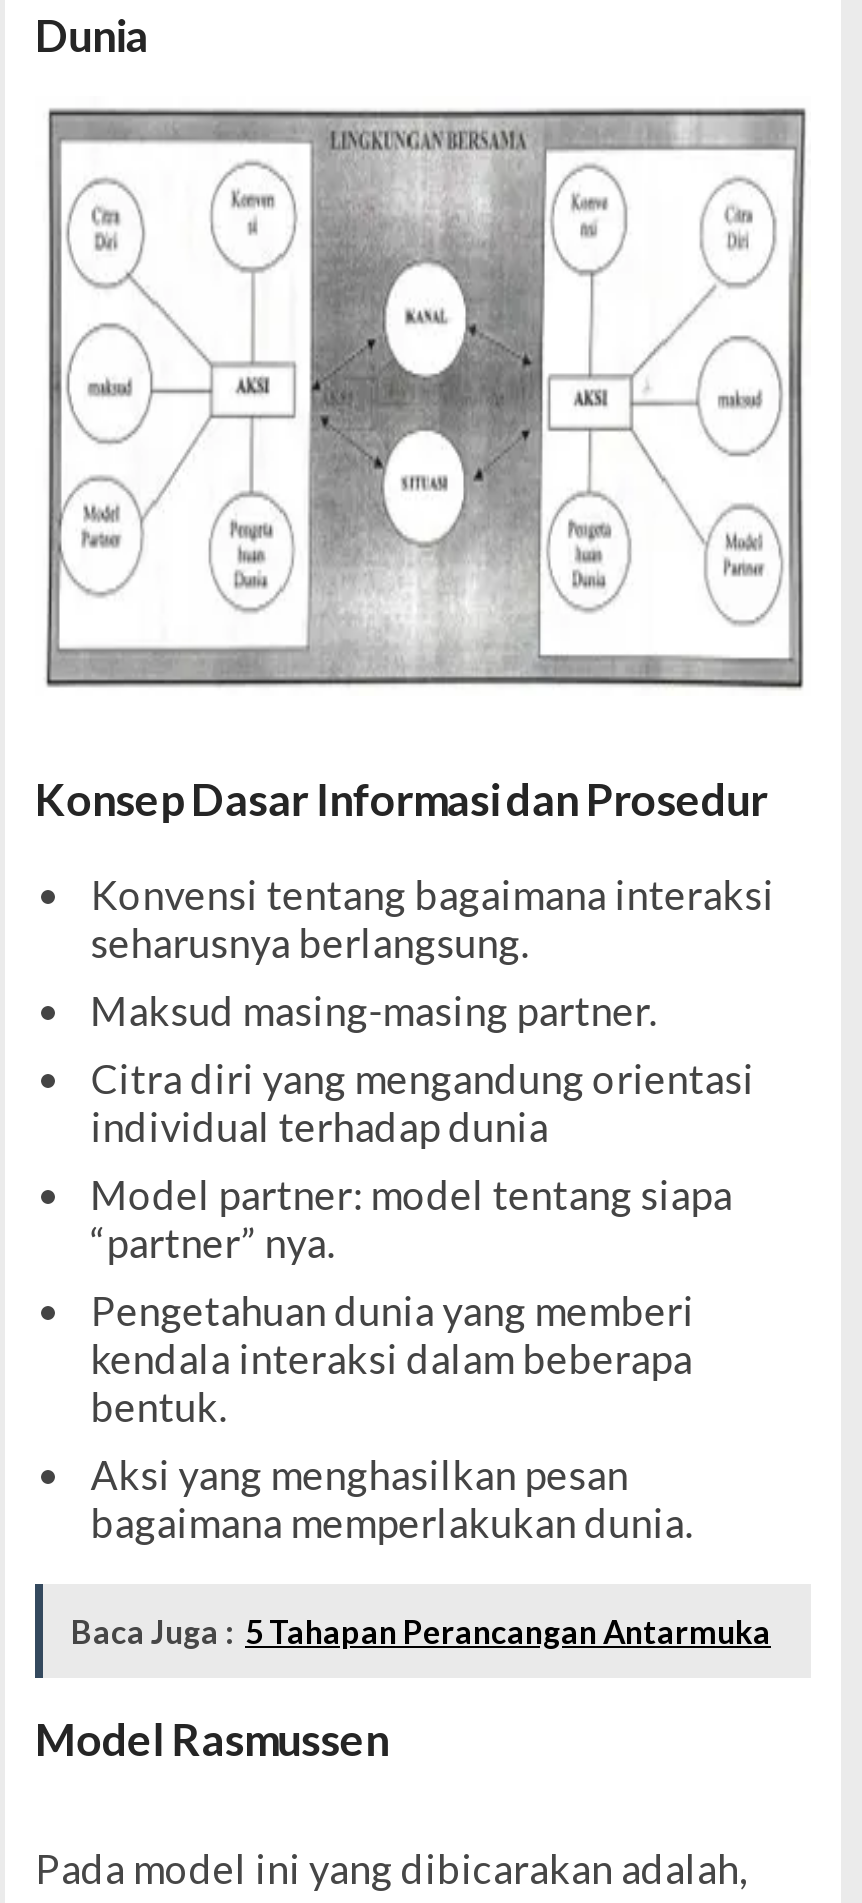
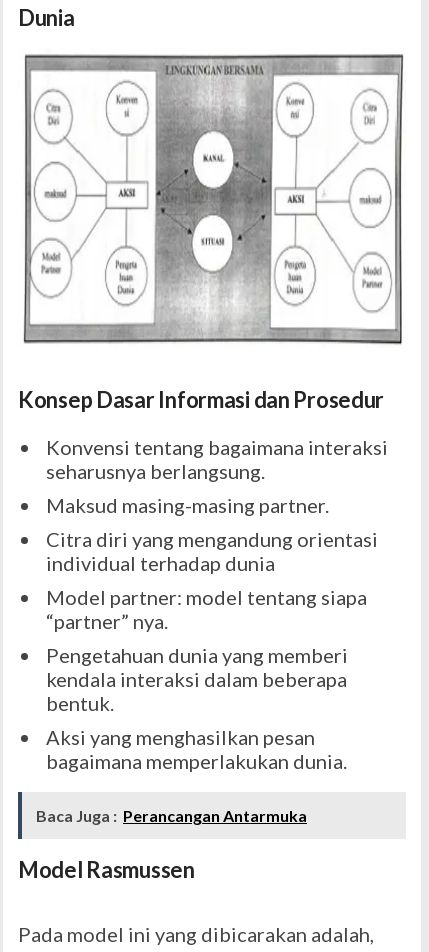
- Baca Juga : 5 Tahapan Perancangan Antarmuka
+ Baca Juga : Perancangan Antarmuka
